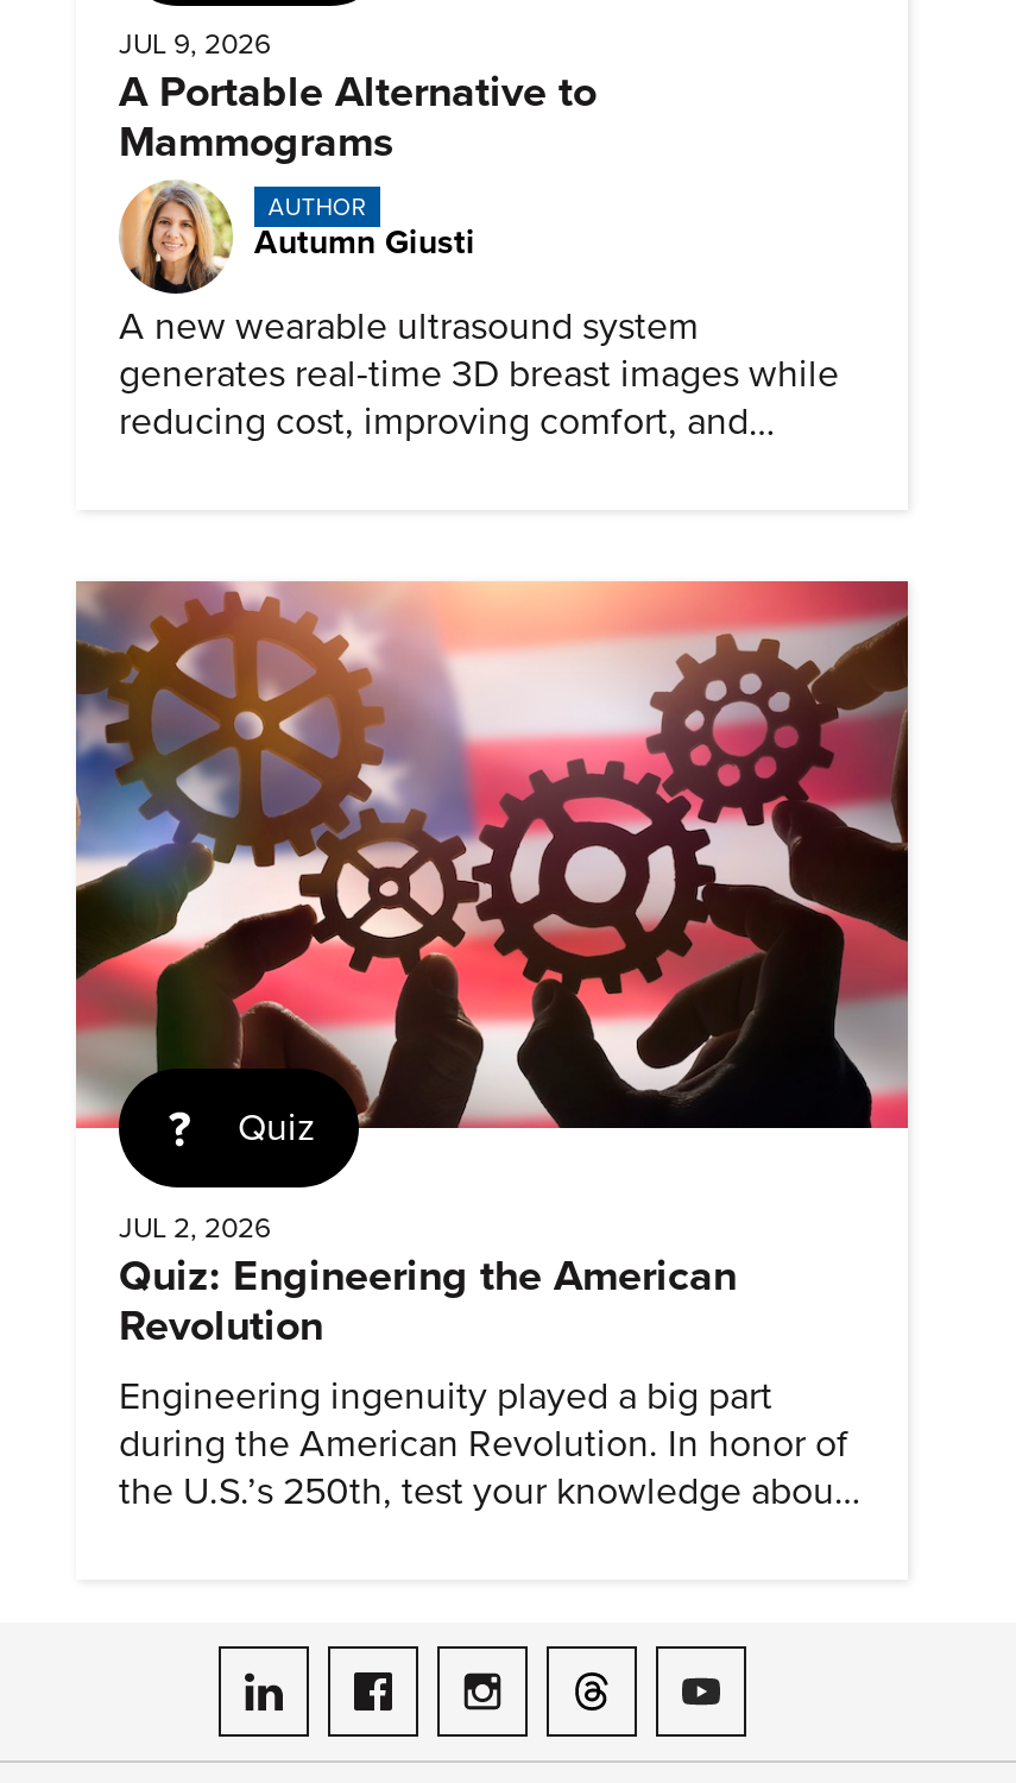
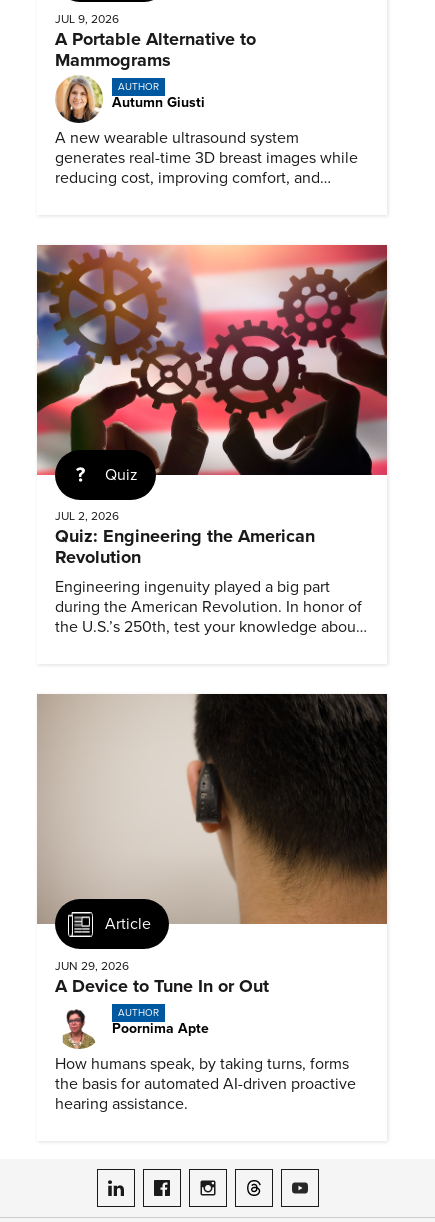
+ [image]
+ Article
+ JUN 29, 2026
+ A Device to Tune In or Out
+ AUTHOR
+ Poornima Apte
+ How humans speak, by taking turns, forms
+ the basis for automated AI-driven proactive
+ hearing assistance.

+ [image]
